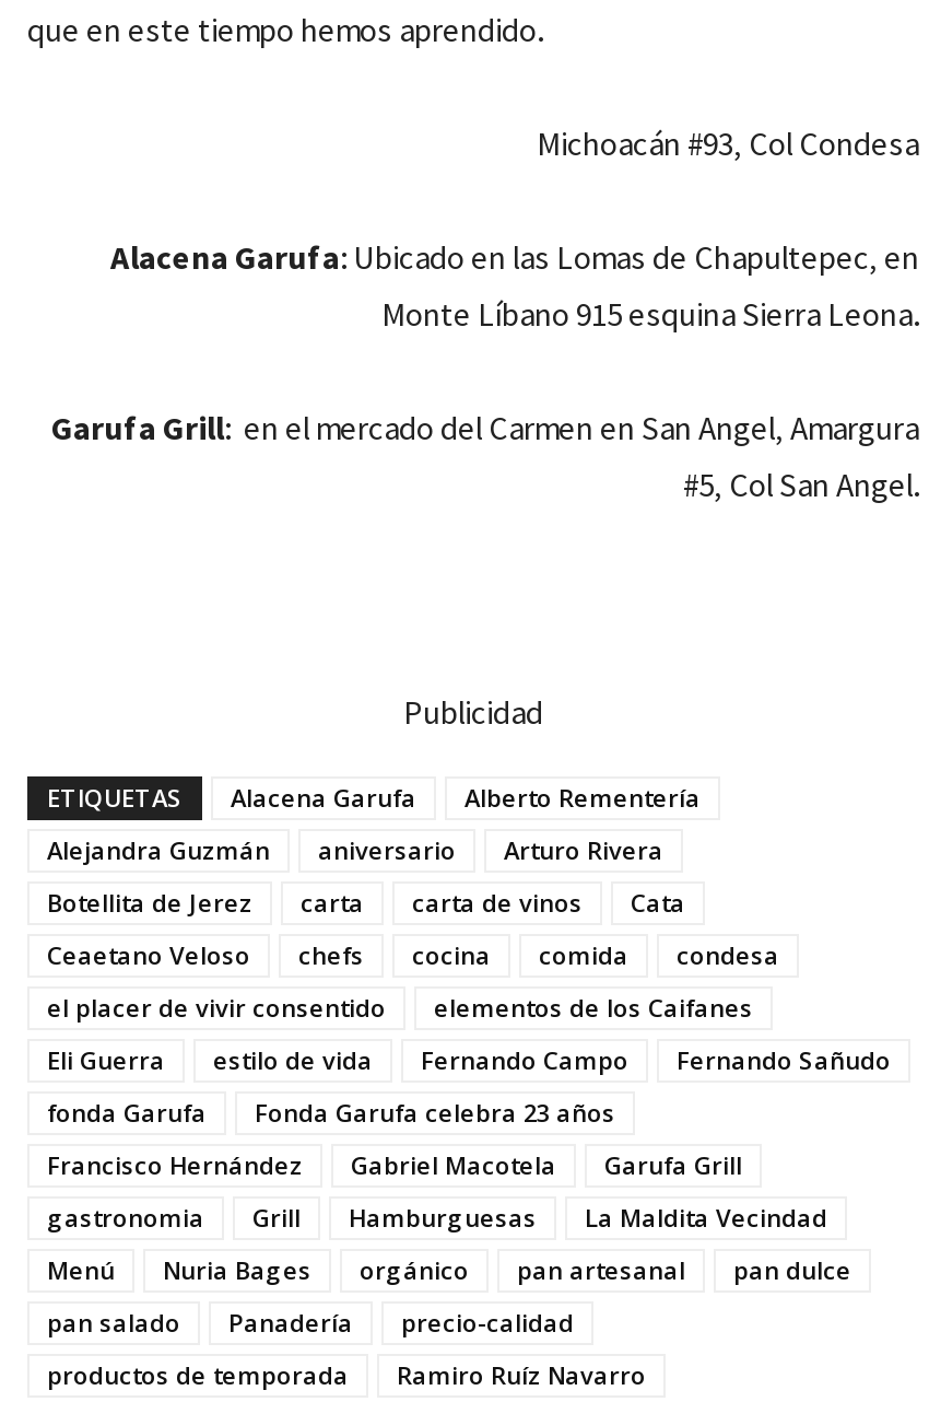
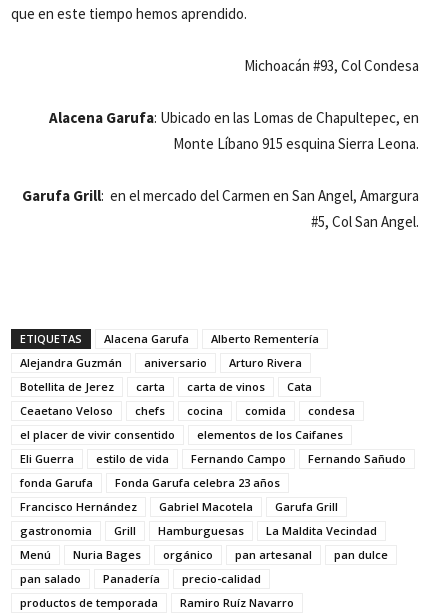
- Publicidad
